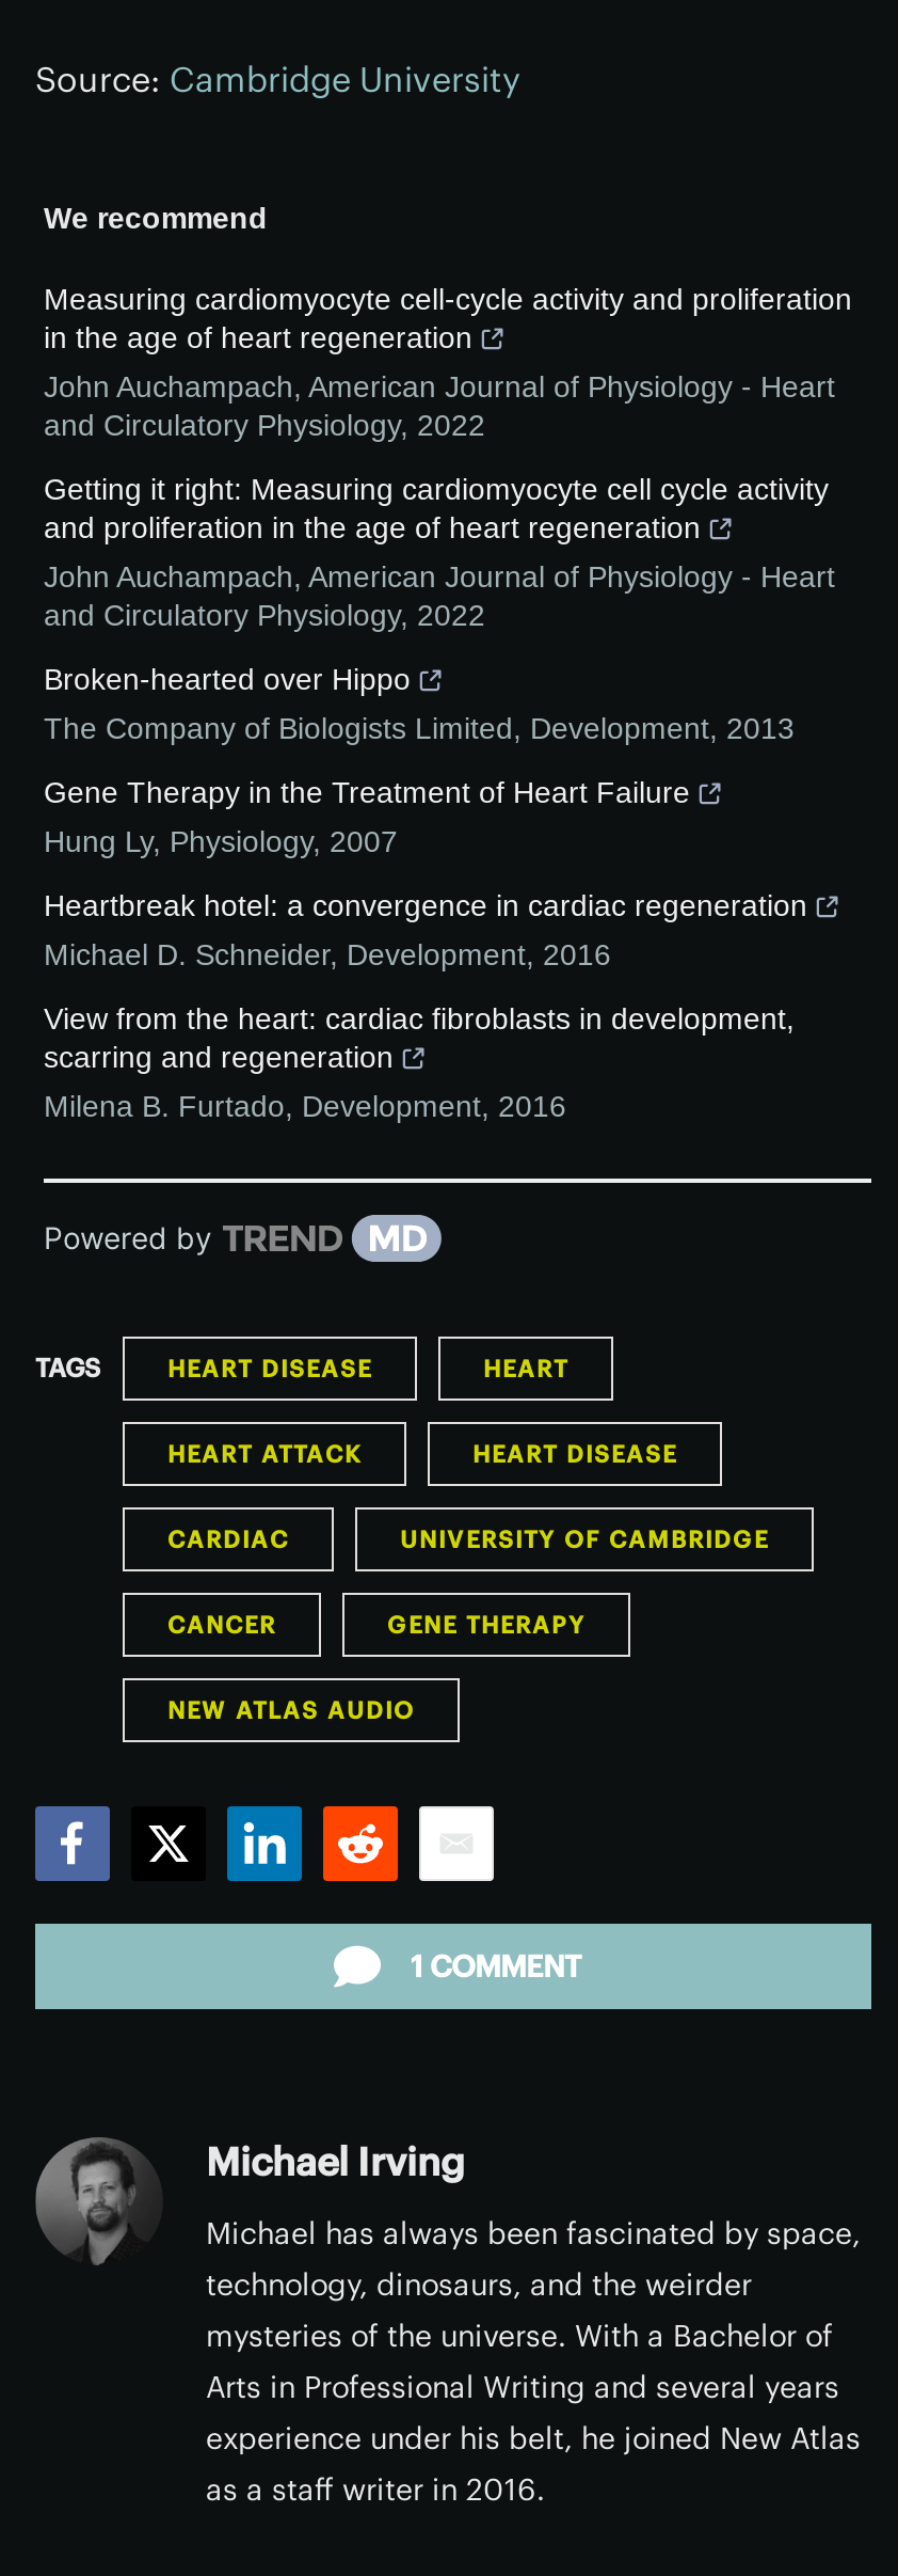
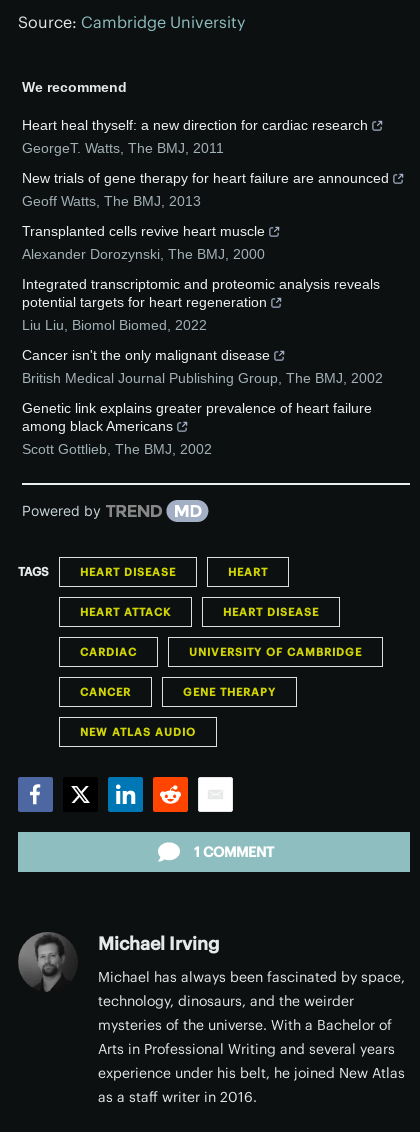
- Measuring cardiomyocyte cell-cycle activity and proliferation
- in the age of heart regeneration
- John Auchampach, American Journal of Physiology - Heart
- and Circulatory Physiology, 2022
+ Heart heal thyself: a new direction for cardiac research
+ GeorgeT. Watts, The BMJ, 2011

- Getting it right: Measuring cardiomyocyte cell cycle activity
- and proliferation in the age of heart regeneration
- John Auchampach, American Journal of Physiology - Heart
- and Circulatory Physiology, 2022
+ New trials of gene therapy for heart failure are announced
+ Geoff Watts, The BMJ, 2013

- Broken-hearted over Hippo
- The Company of Biologists Limited, Development, 2013
+ Transplanted cells revive heart muscle
+ Alexander Dorozynski, The BMJ, 2000

- Gene Therapy in the Treatment of Heart Failure
- Hung Ly, Physiology, 2007
+ Integrated transcriptomic and proteomic analysis reveals
+ potential targets for heart regeneration
+ Liu Liu, Biomol Biomed, 2022

- Heartbreak hotel: a convergence in cardiac regeneration
- Michael D. Schneider, Development, 2016
+ Cancer isn't the only malignant disease
+ British Medical Journal Publishing Group, The BMJ, 2002

- View from the heart: cardiac fibroblasts in development,
- scarring and regeneration
- Milena B. Furtado, Development, 2016
+ Genetic link explains greater prevalence of heart failure
+ among black Americans
+ Scott Gottlieb, The BMJ, 2002
